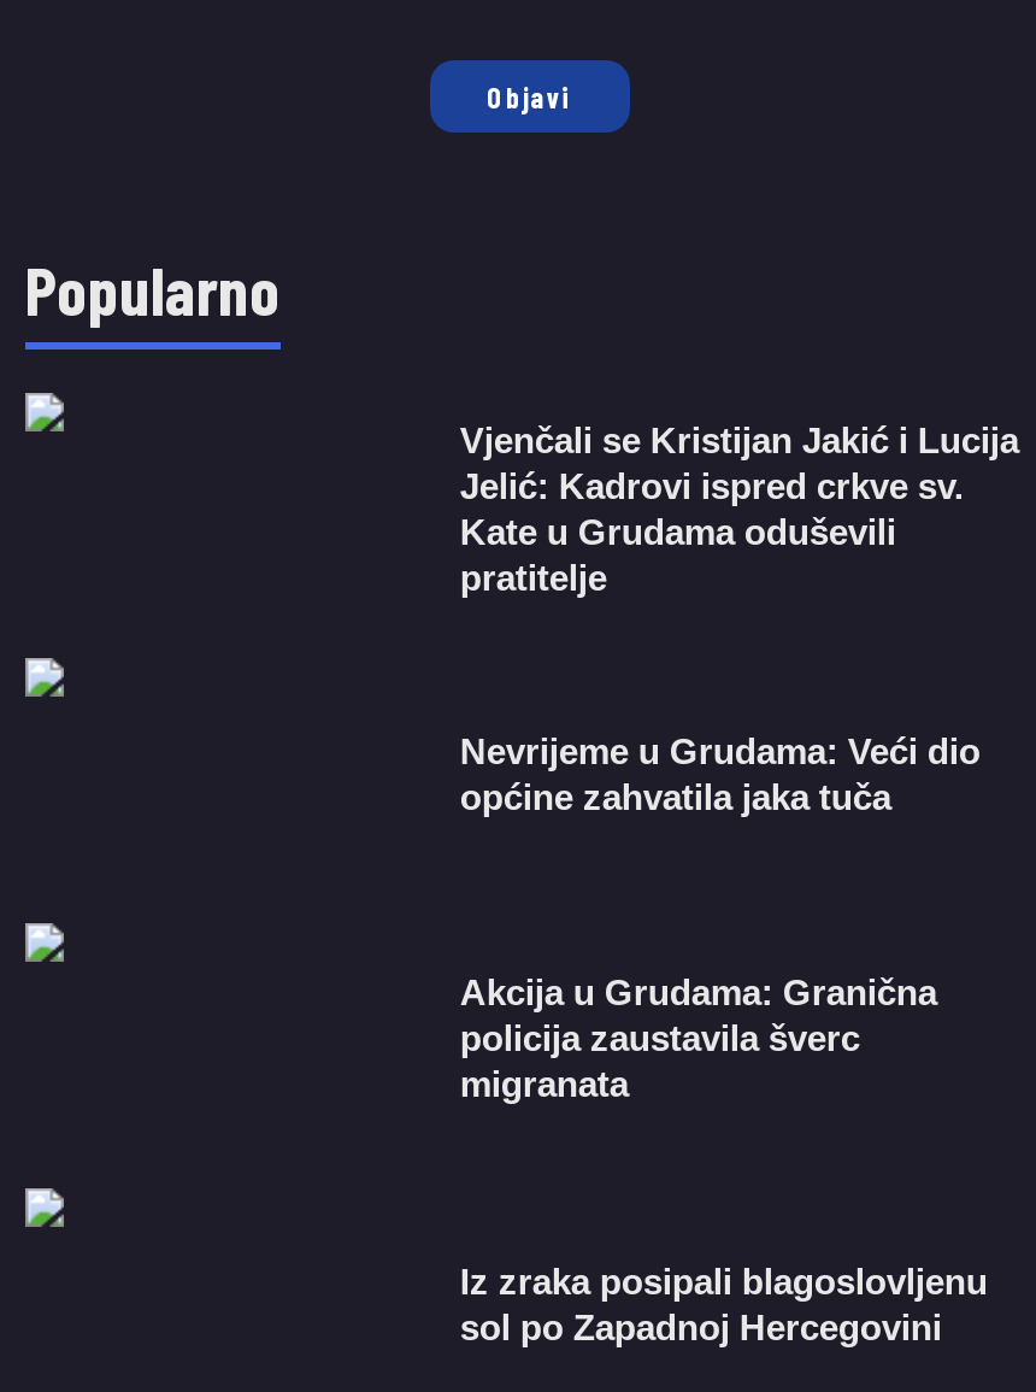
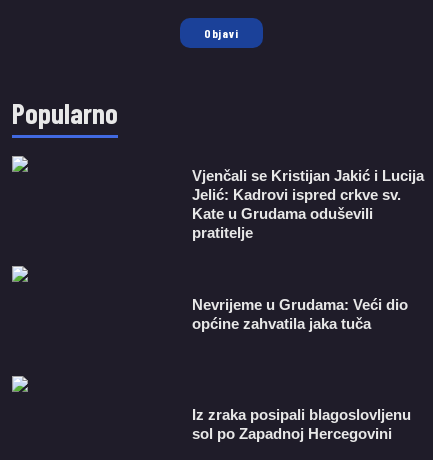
- Akcija u Grudama: Granična
- policija zaustavila šverc
- migranata
